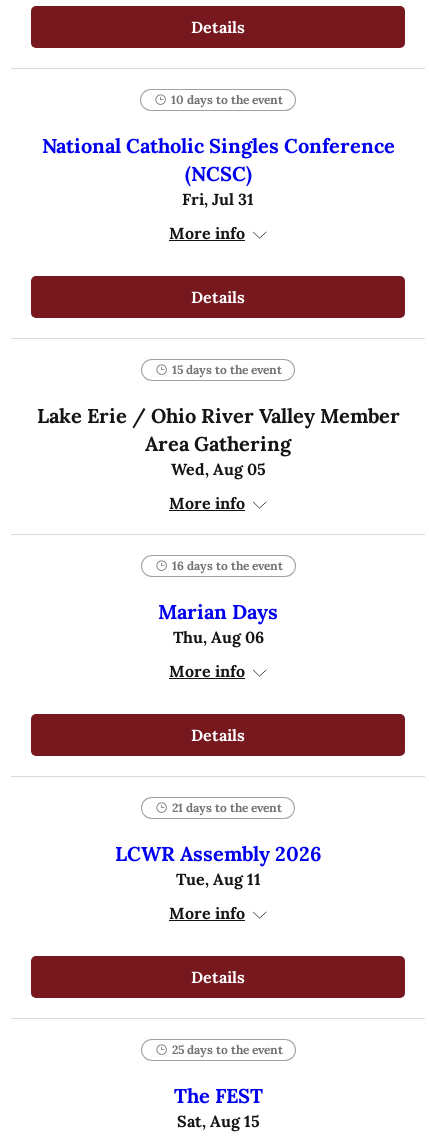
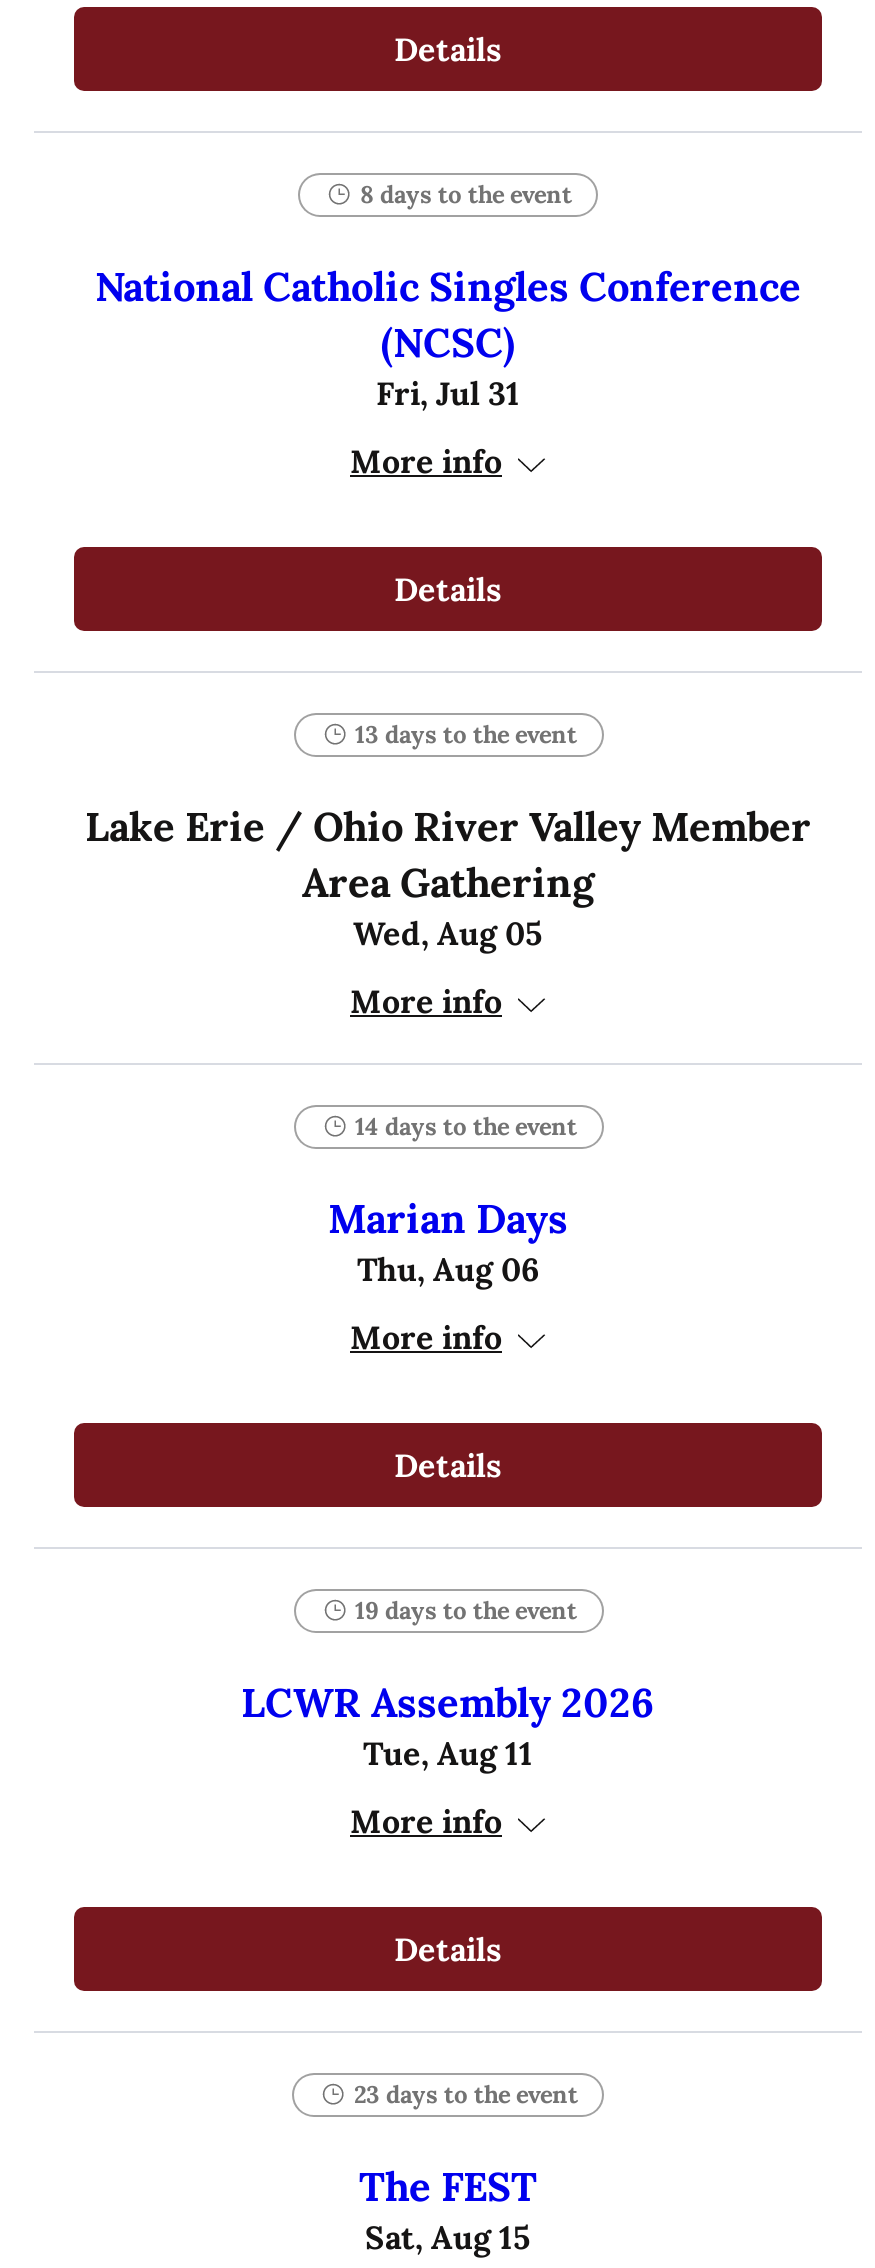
- 10 days to the event
+ 8 days to the event

- 15 days to the event
+ 13 days to the event

- 16 days to the event
+ 14 days to the event

- 21 days to the event
+ 19 days to the event

- 25 days to the event
+ 23 days to the event
